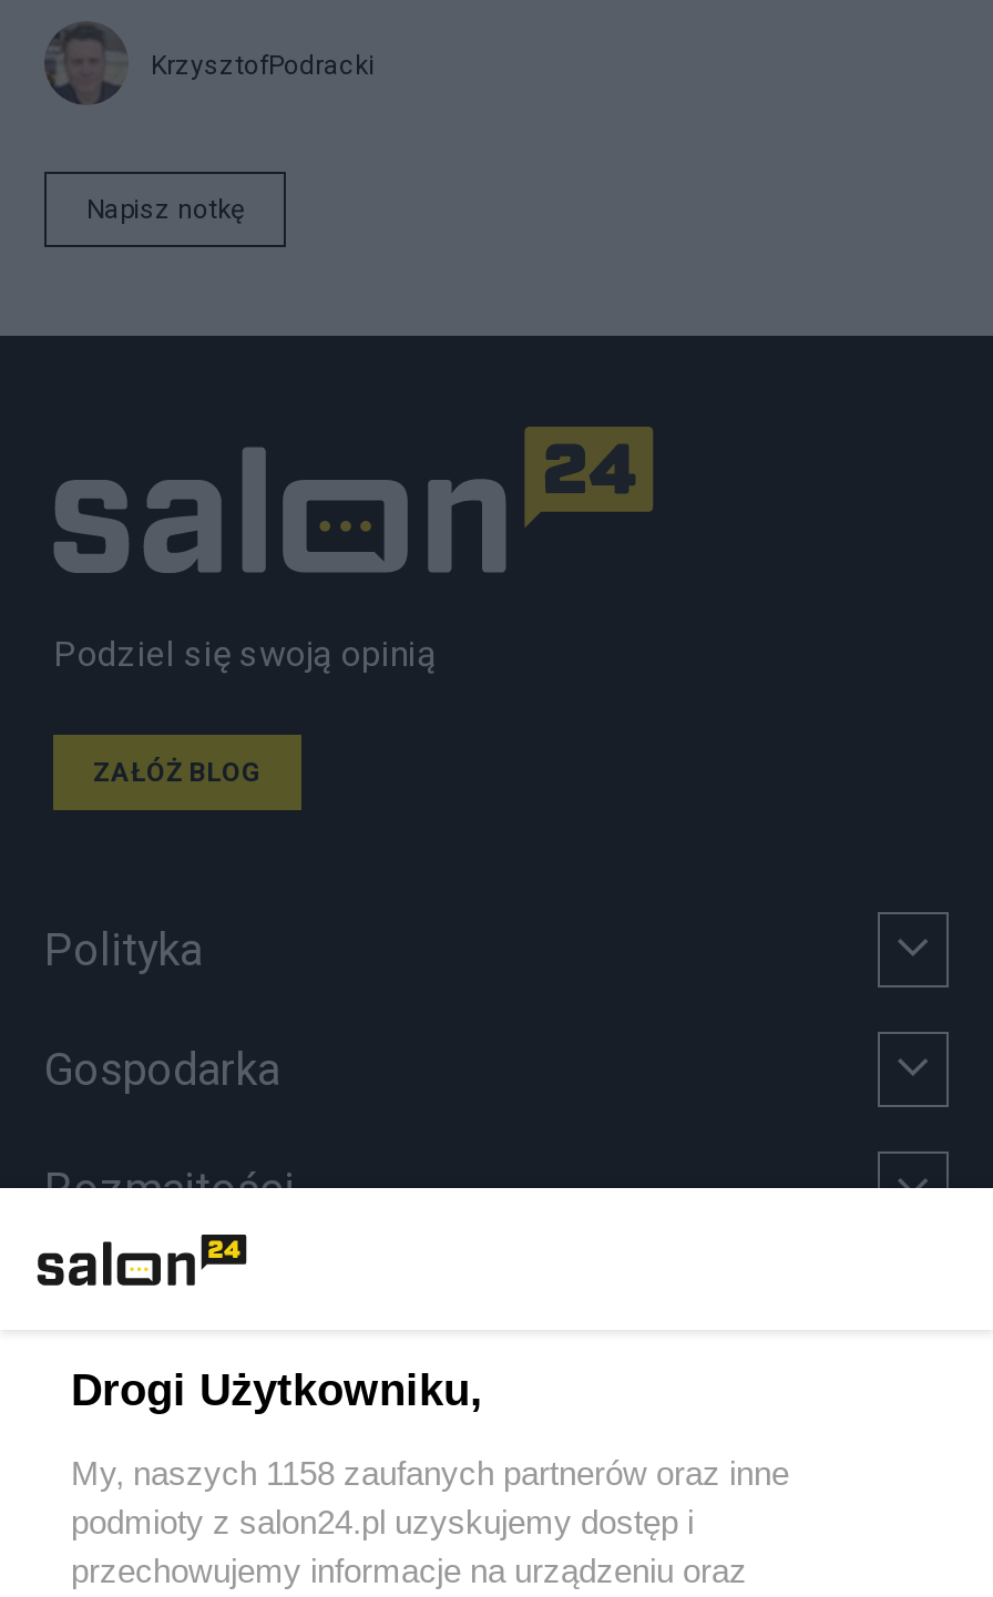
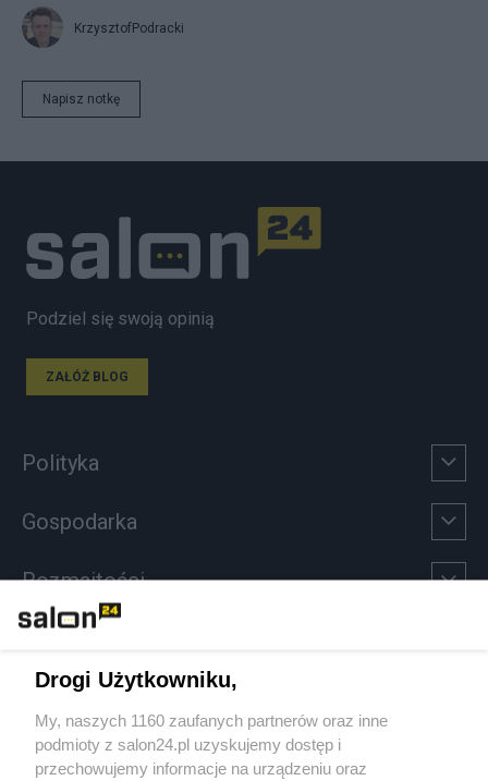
- My, naszych 1158 zaufanych partnerów oraz inne
+ My, naszych 1160 zaufanych partnerów oraz inne
